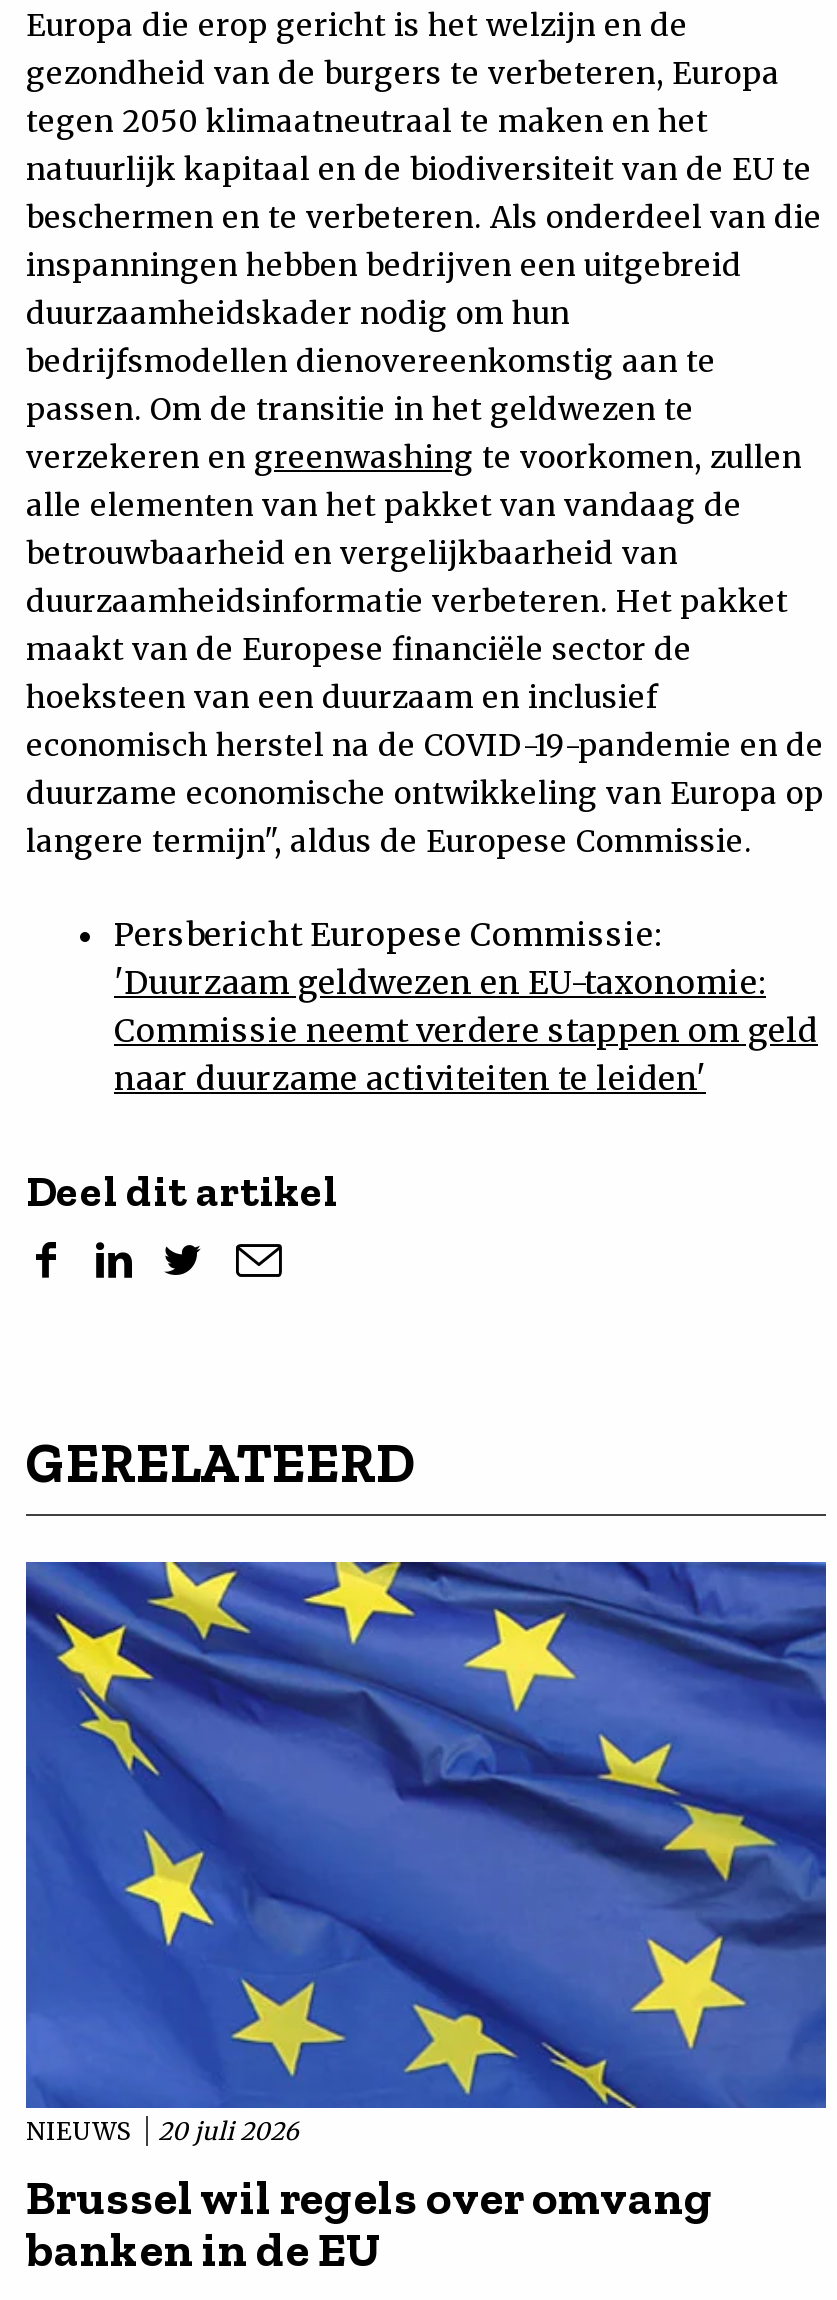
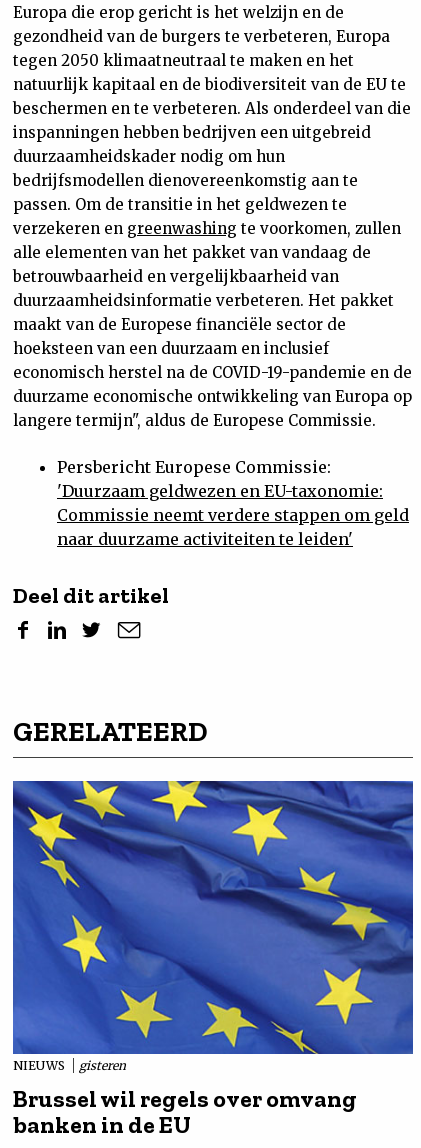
- 20 juli 2026
+ gisteren
